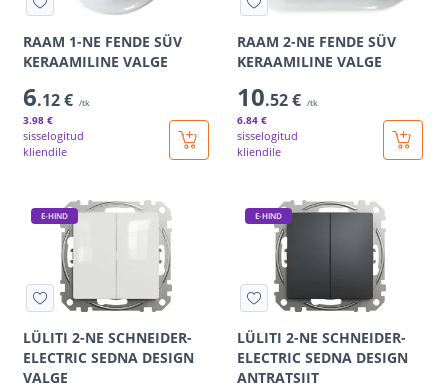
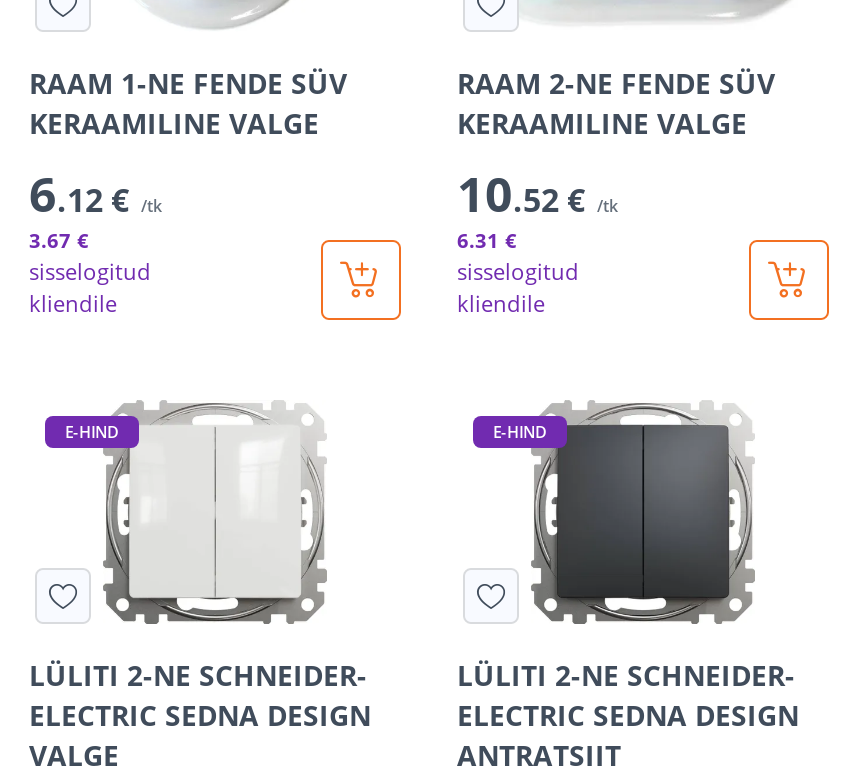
- 3.98 €
+ 3.67 €

- 6.84 €
+ 6.31 €
